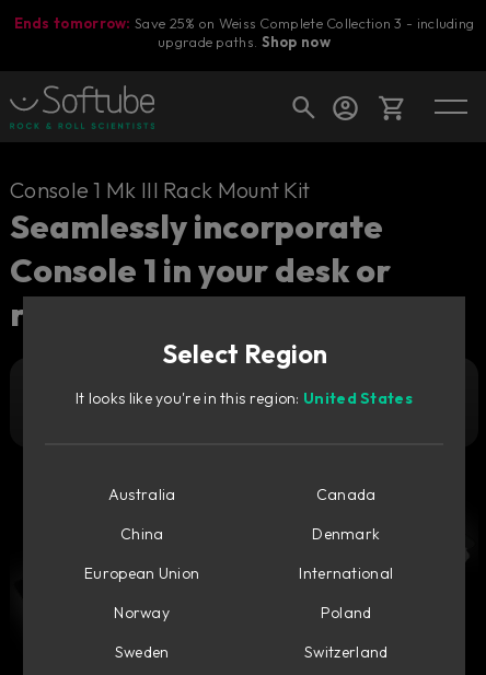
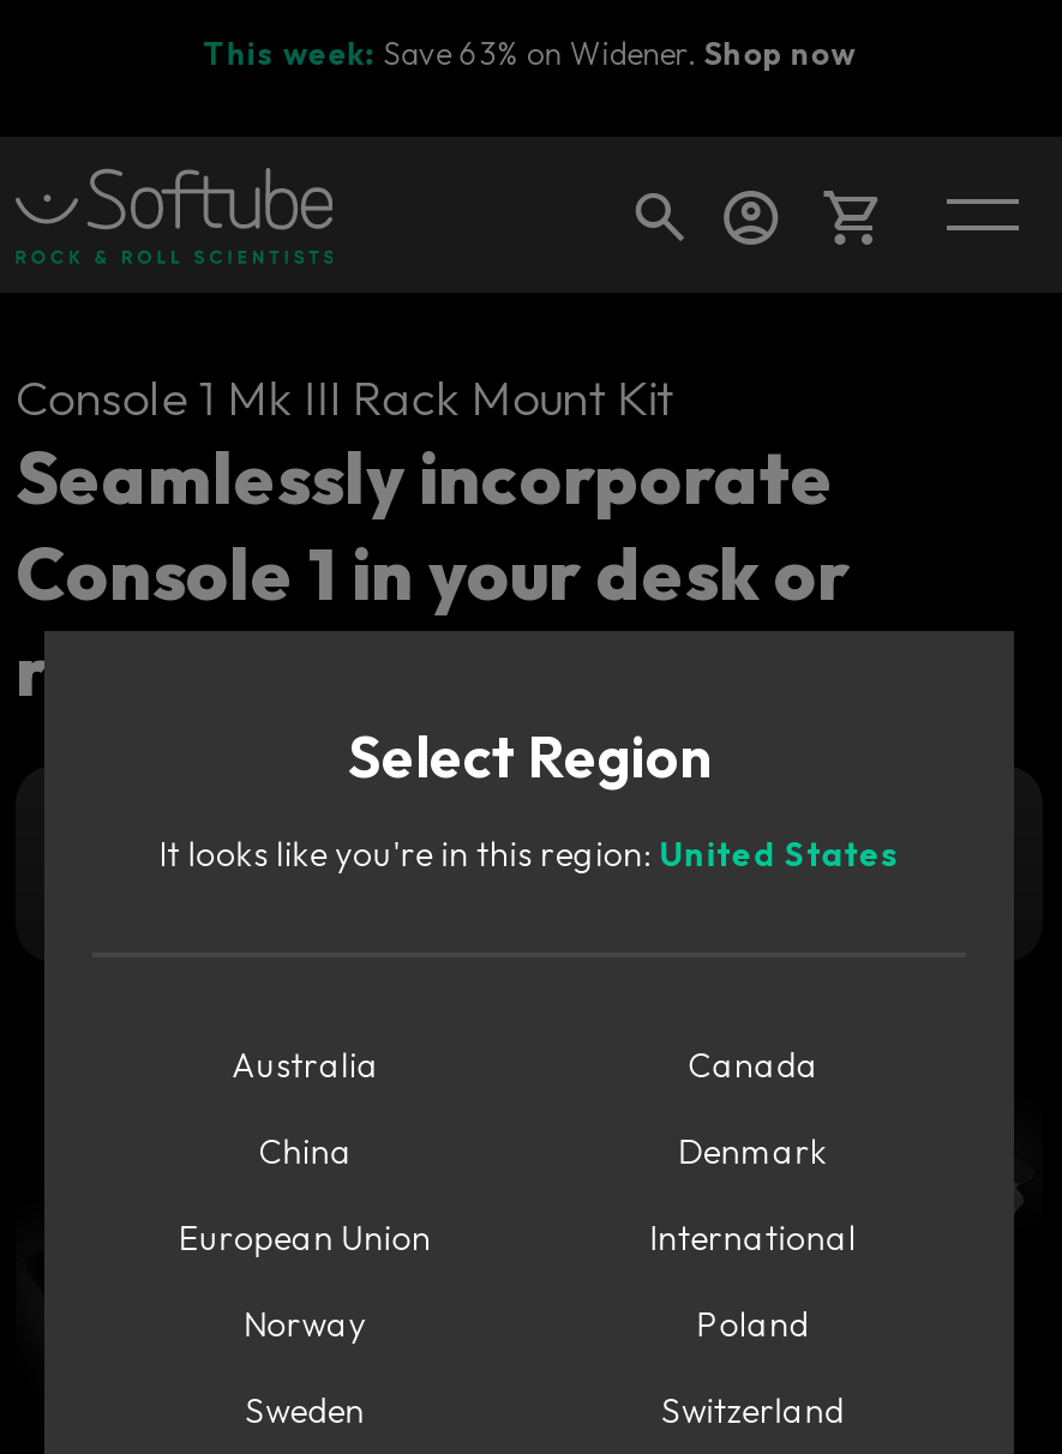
- Ends tomorrow: Save 25% on Weiss Complete Collection 3 - including
- upgrade paths. Shop now
+ This week: Save 63% on Widener. Shop now
